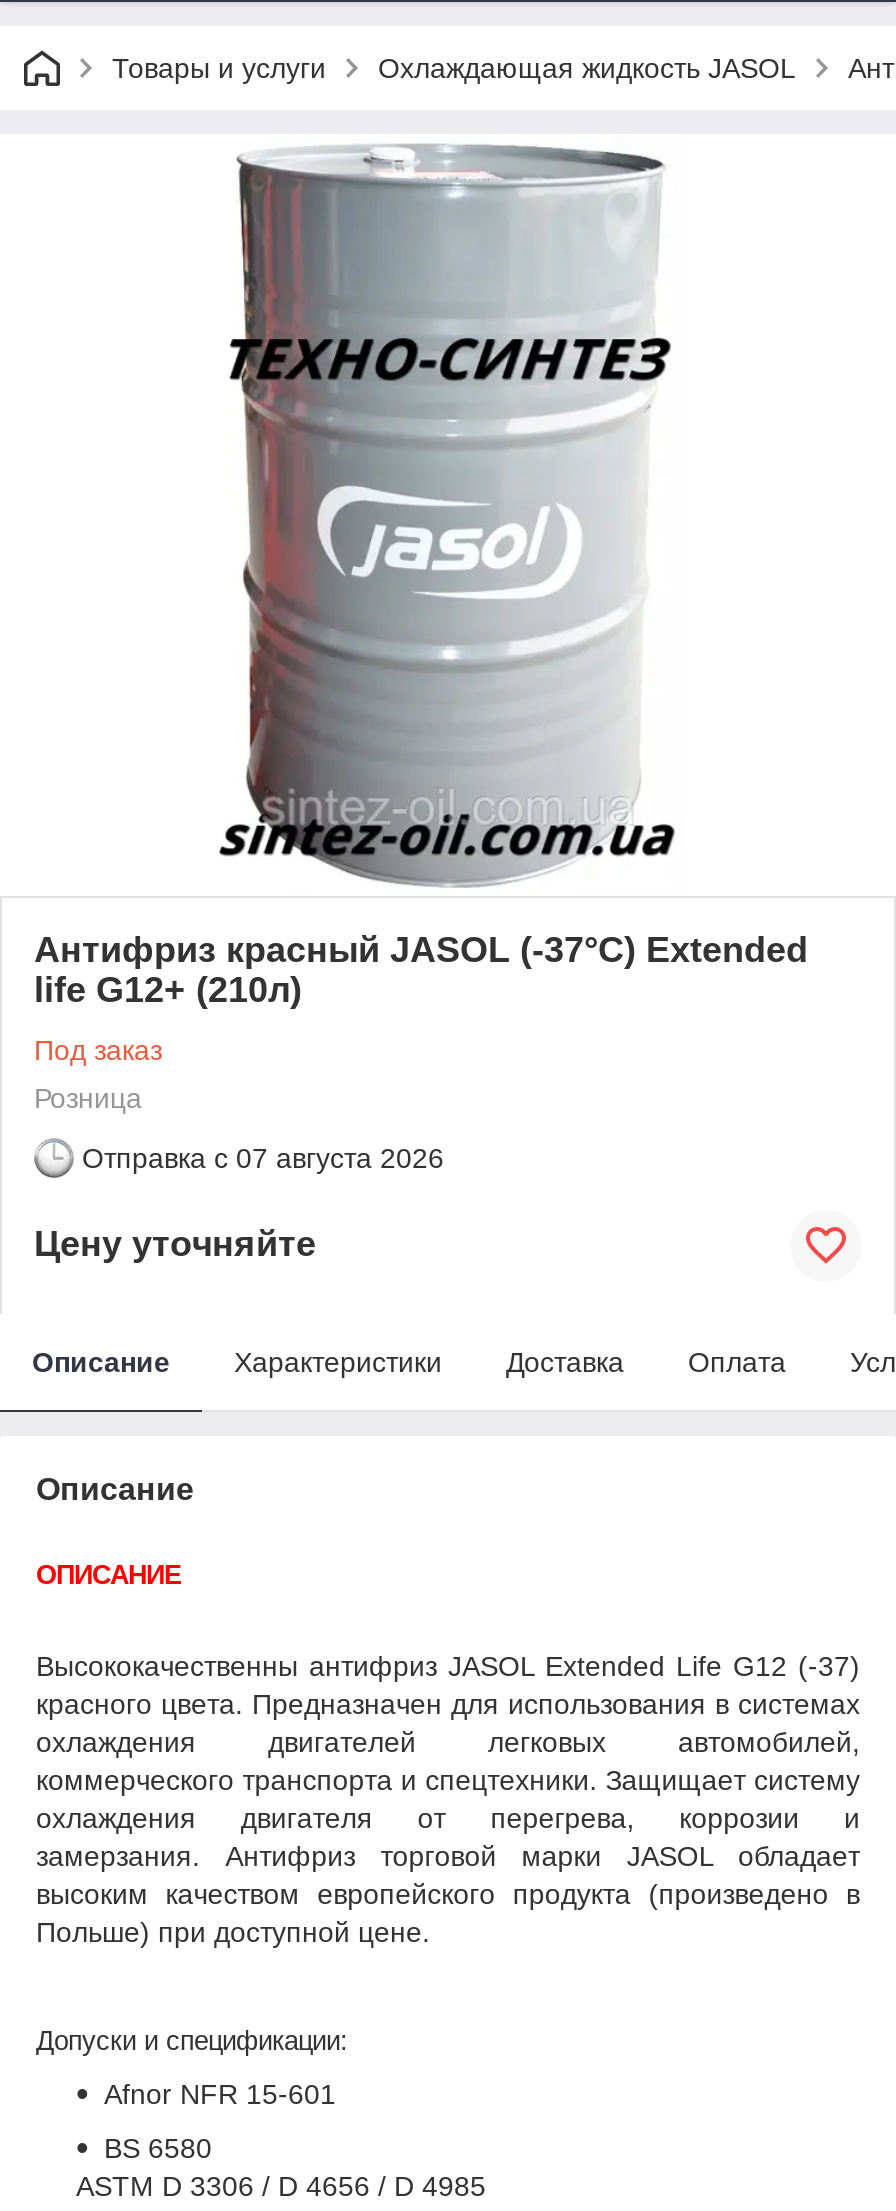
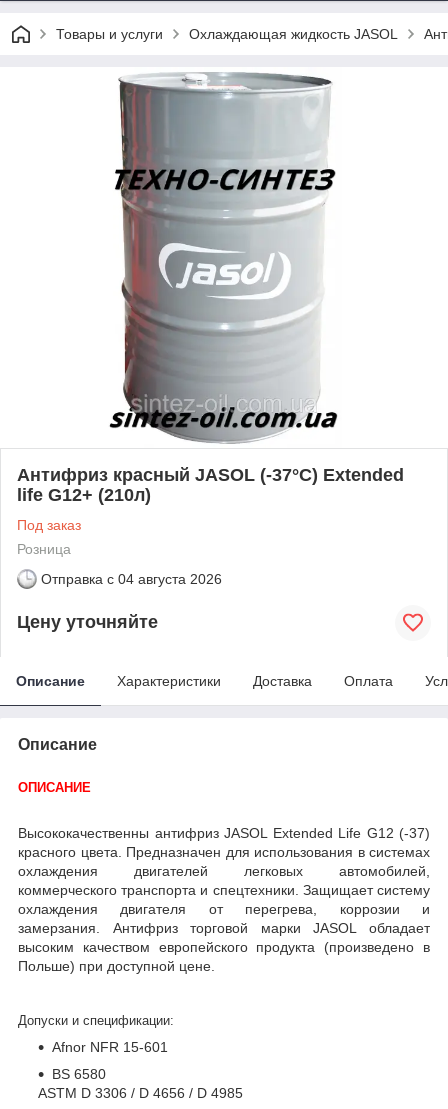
- Отправка с 07 августа 2026
+ Отправка с 04 августа 2026
